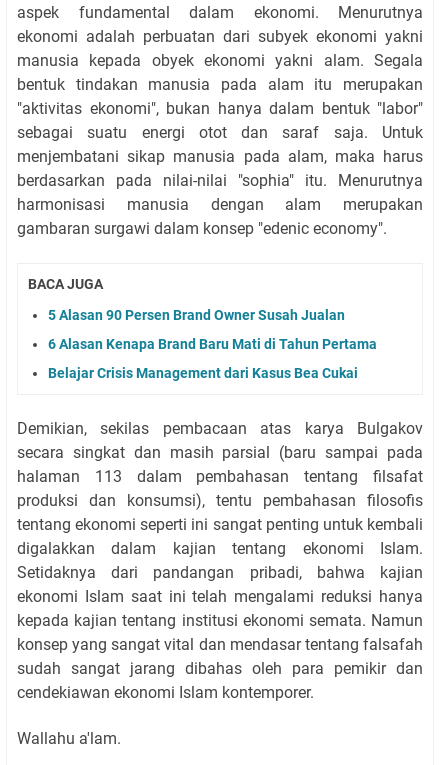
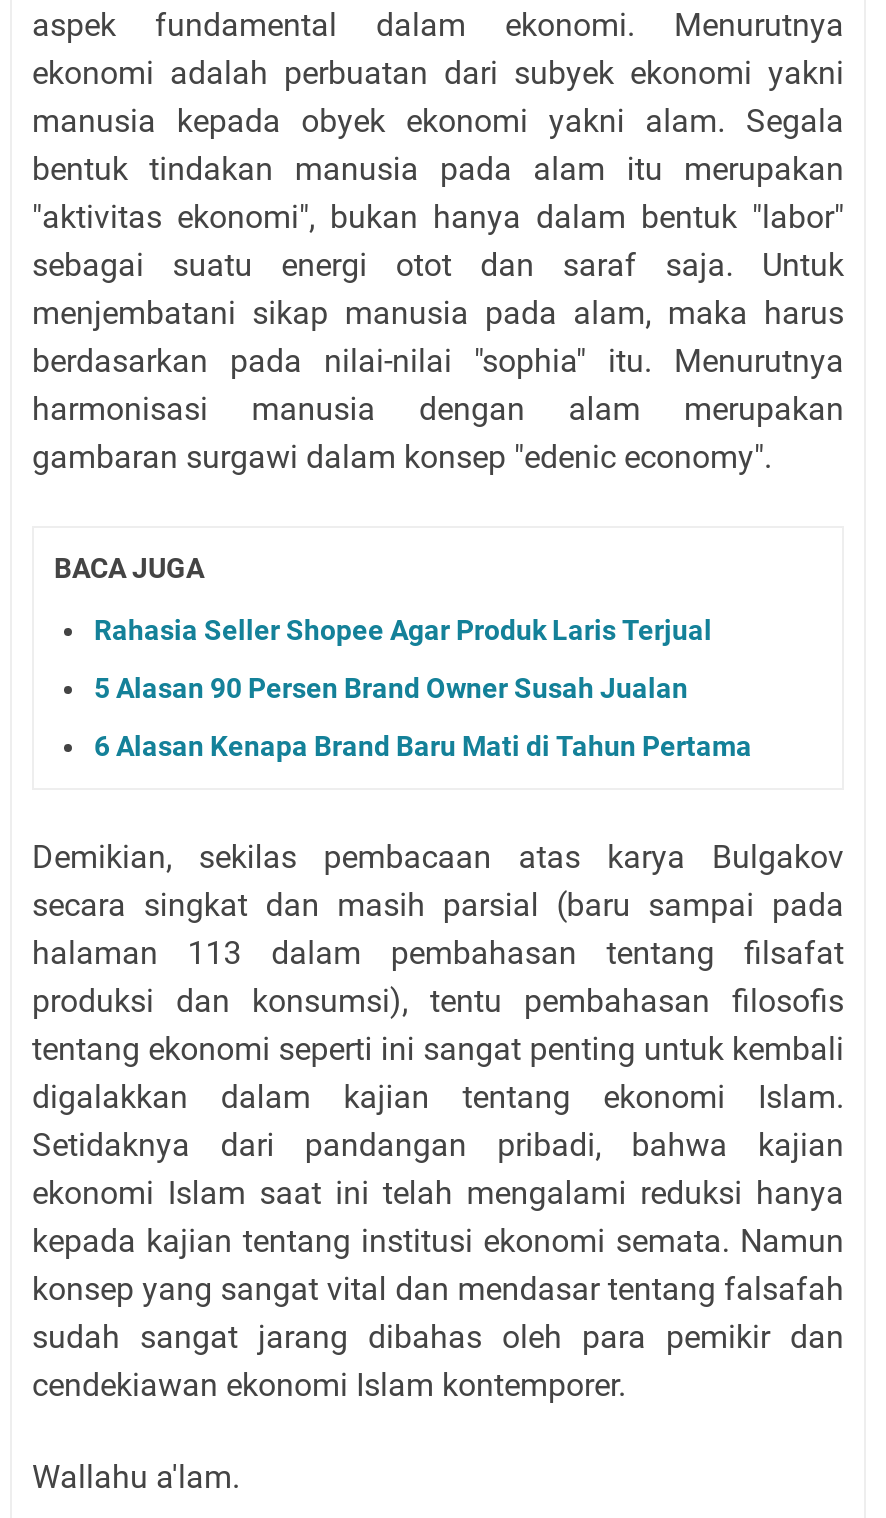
+ Rahasia Seller Shopee Agar Produk Laris Terjual

moved down: 5 Alasan 90 Persen Brand Owner Susah Jualan | 6 Alasan Kenapa Brand Baru Mati di Tahun Pertama

- Belajar Crisis Management dari Kasus Bea Cukai
